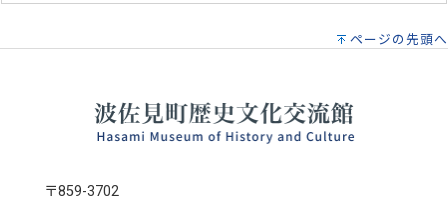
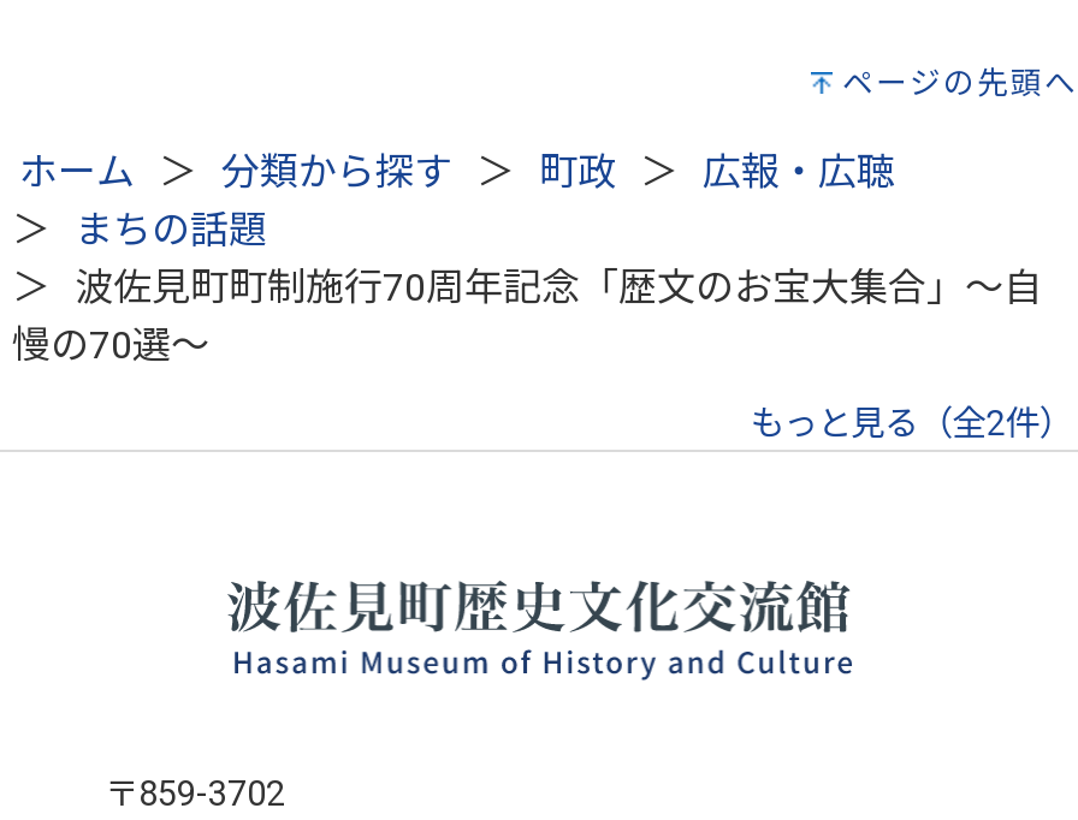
+ ホーム
+ 分類から探す
+ 町政
+ 広報・広聴
+ まちの話題
+ 波佐見町町制施行70周年記念「歴文のお宝大集合」～自
+ 慢の70選～
+ もっと見る（全2件）
